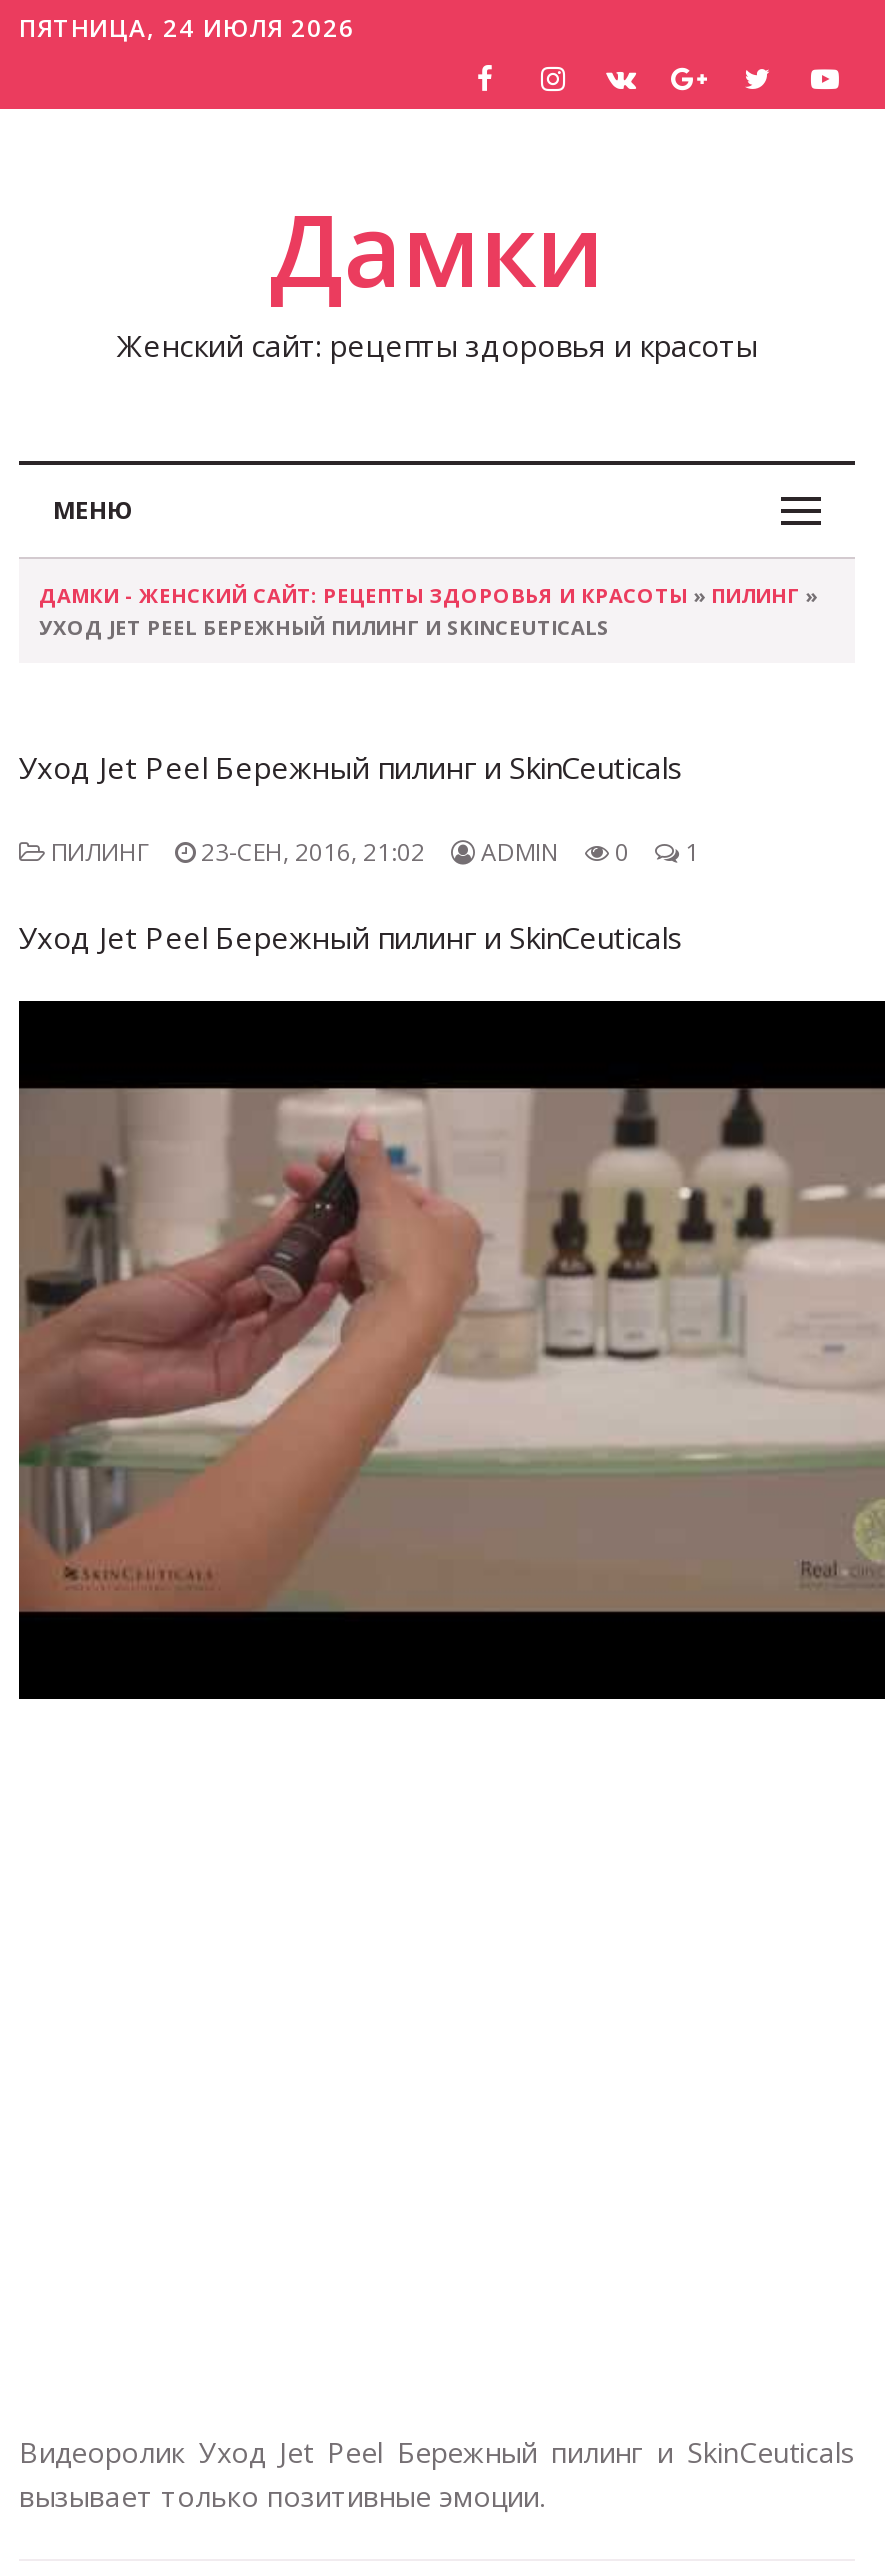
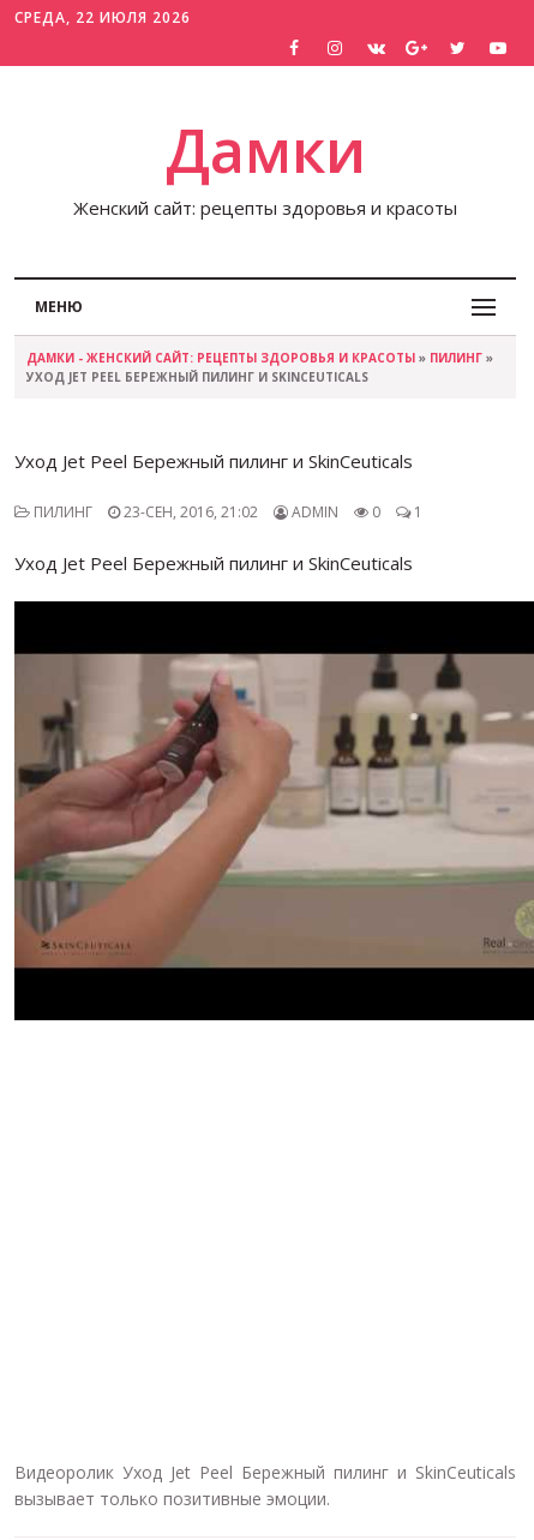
- ПЯТНИЦА, 24 ИЮЛЯ 2026
+ СРЕДА, 22 ИЮЛЯ 2026
